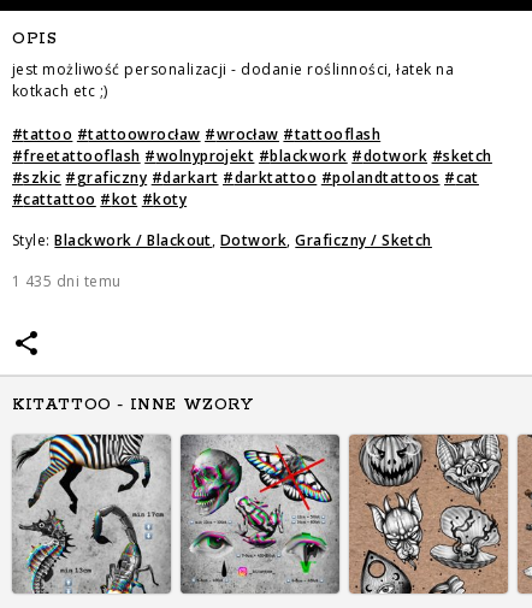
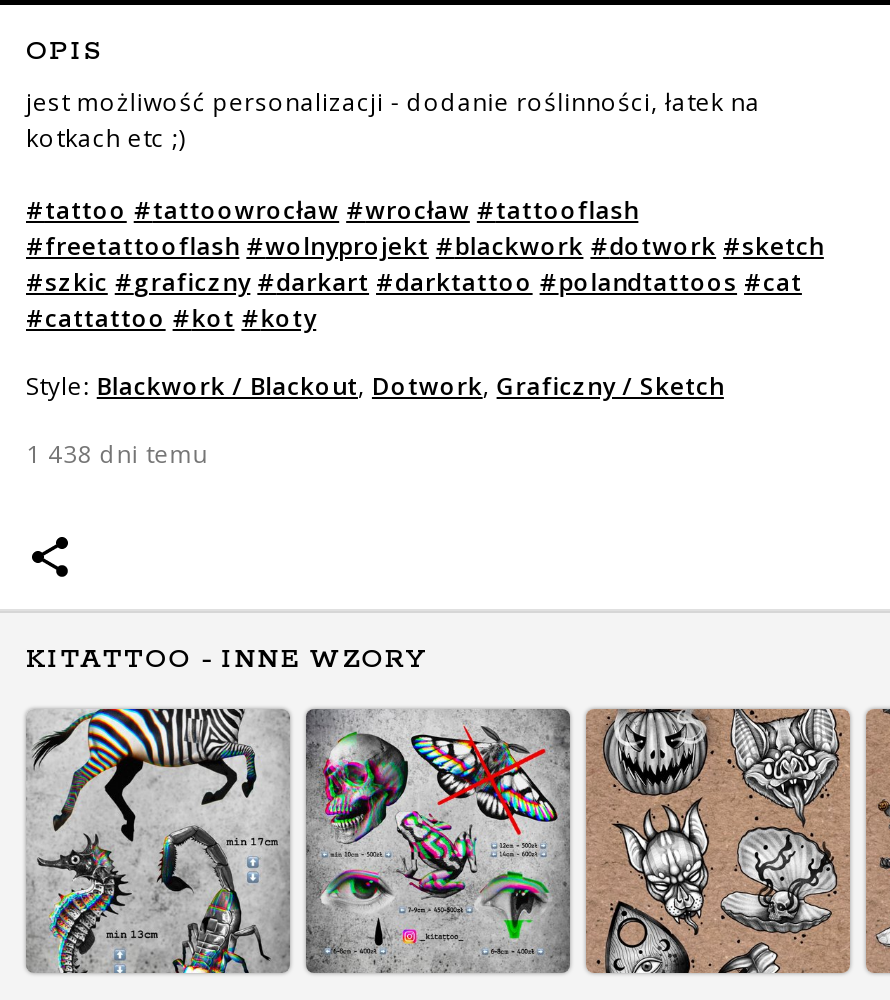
- 1 435 dni temu
+ 1 438 dni temu
